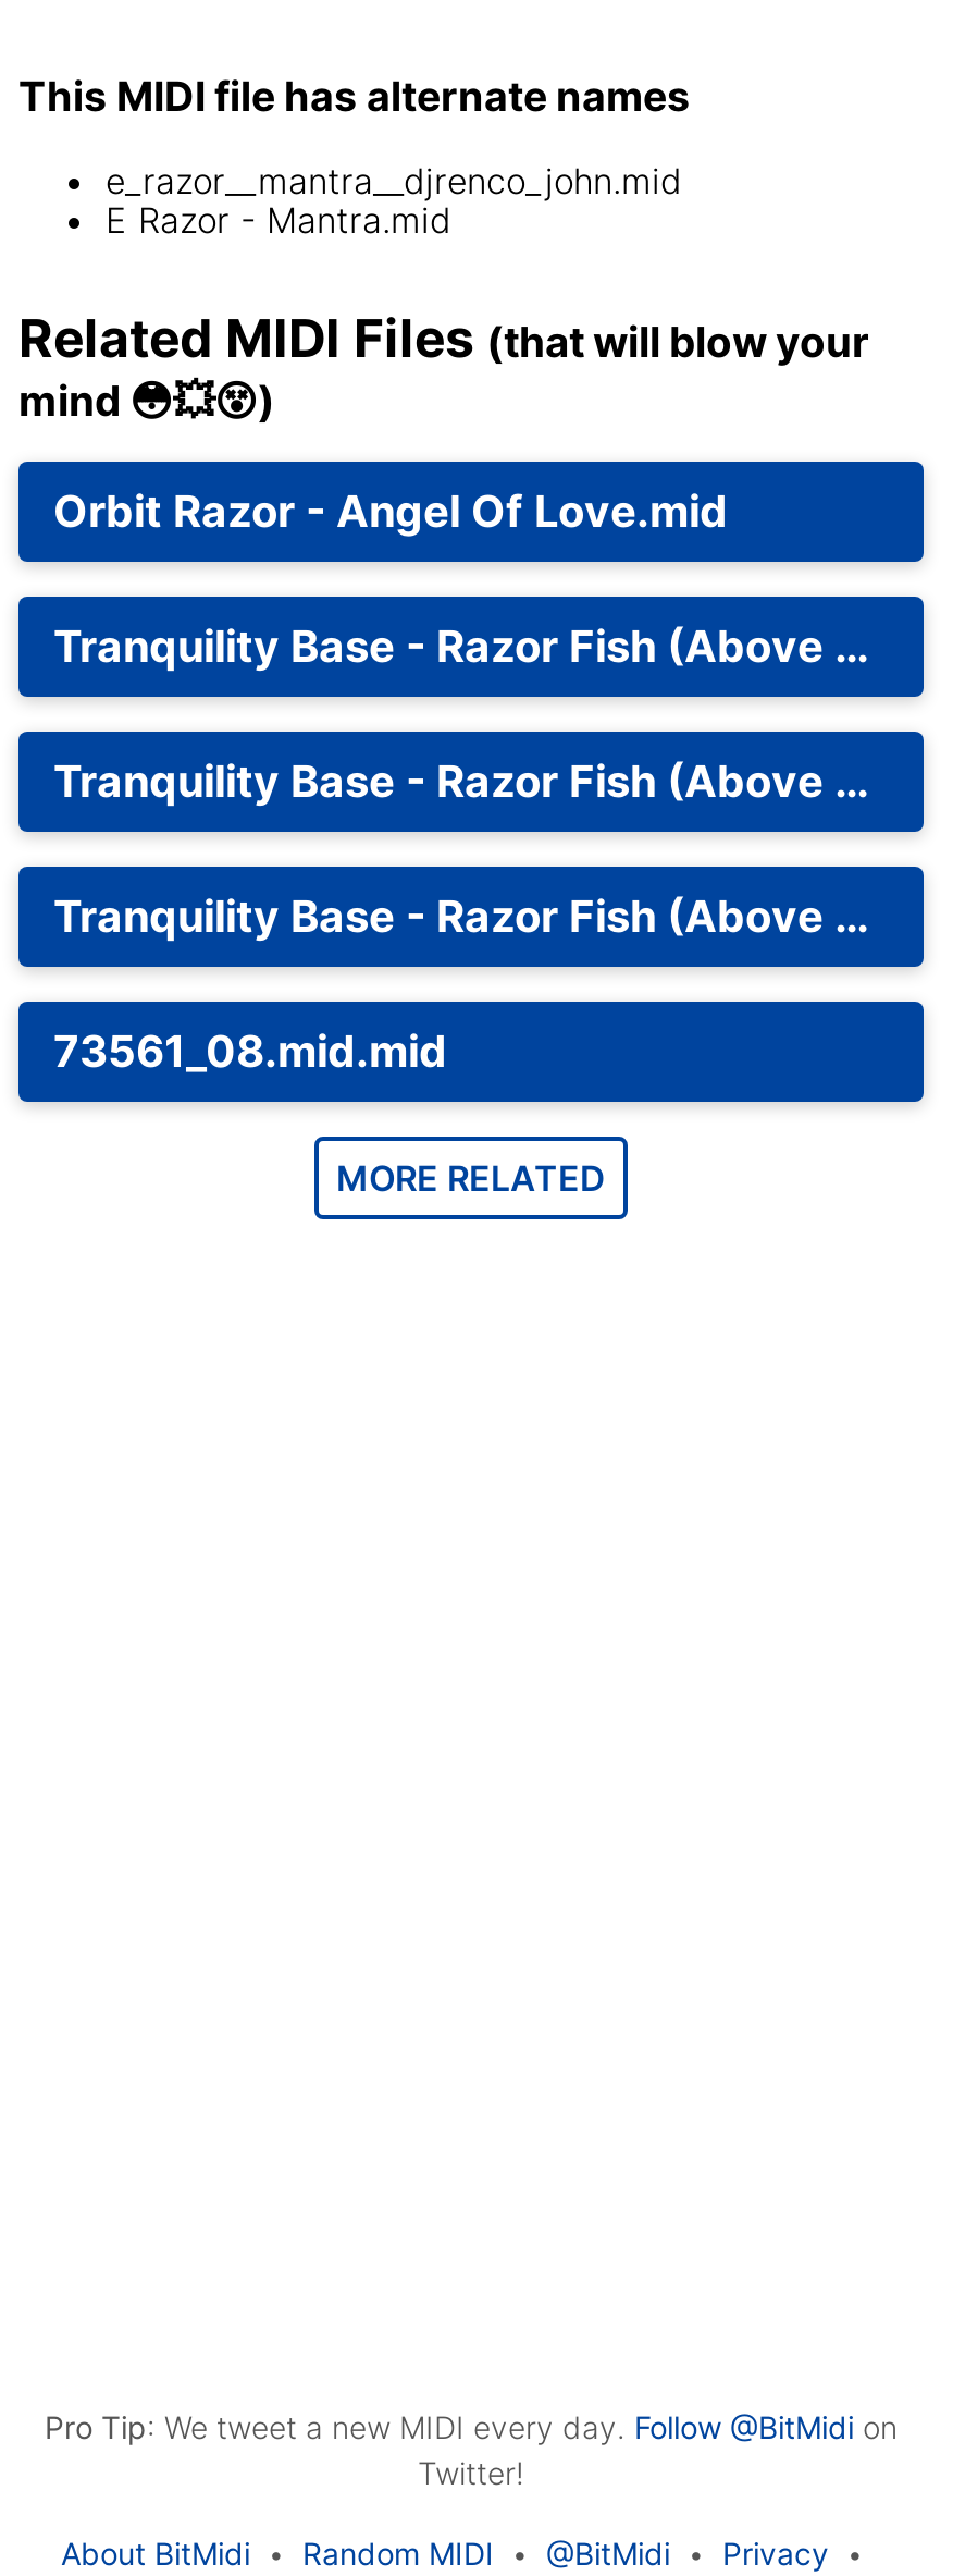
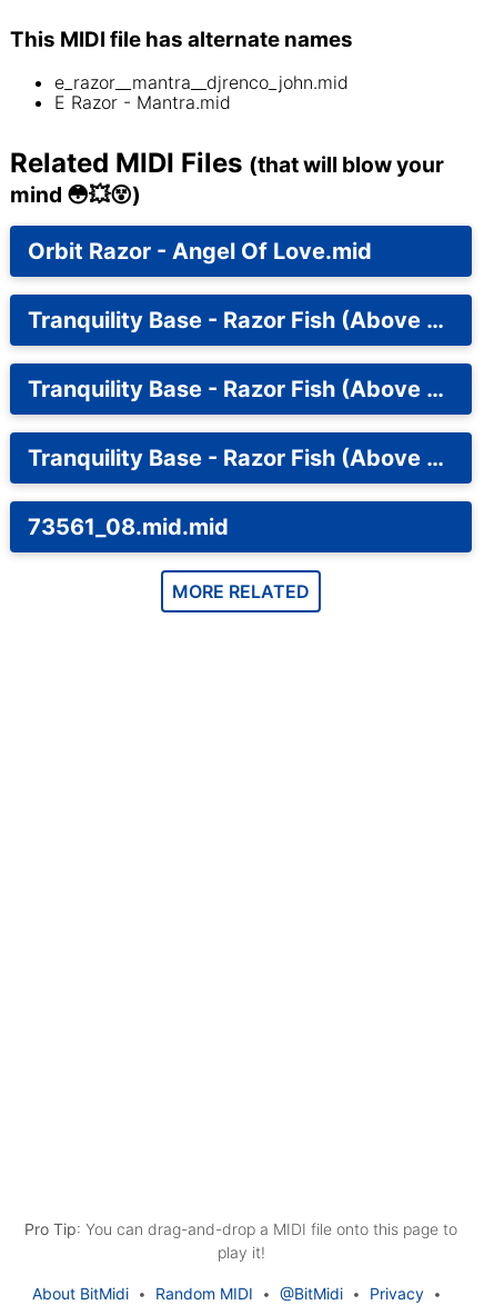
- Pro Tip: We tweet a new MIDI every day. Follow @BitMidi on
- Twitter!
+ Pro Tip: You can drag-and-drop a MIDI file onto this page to
+ play it!
